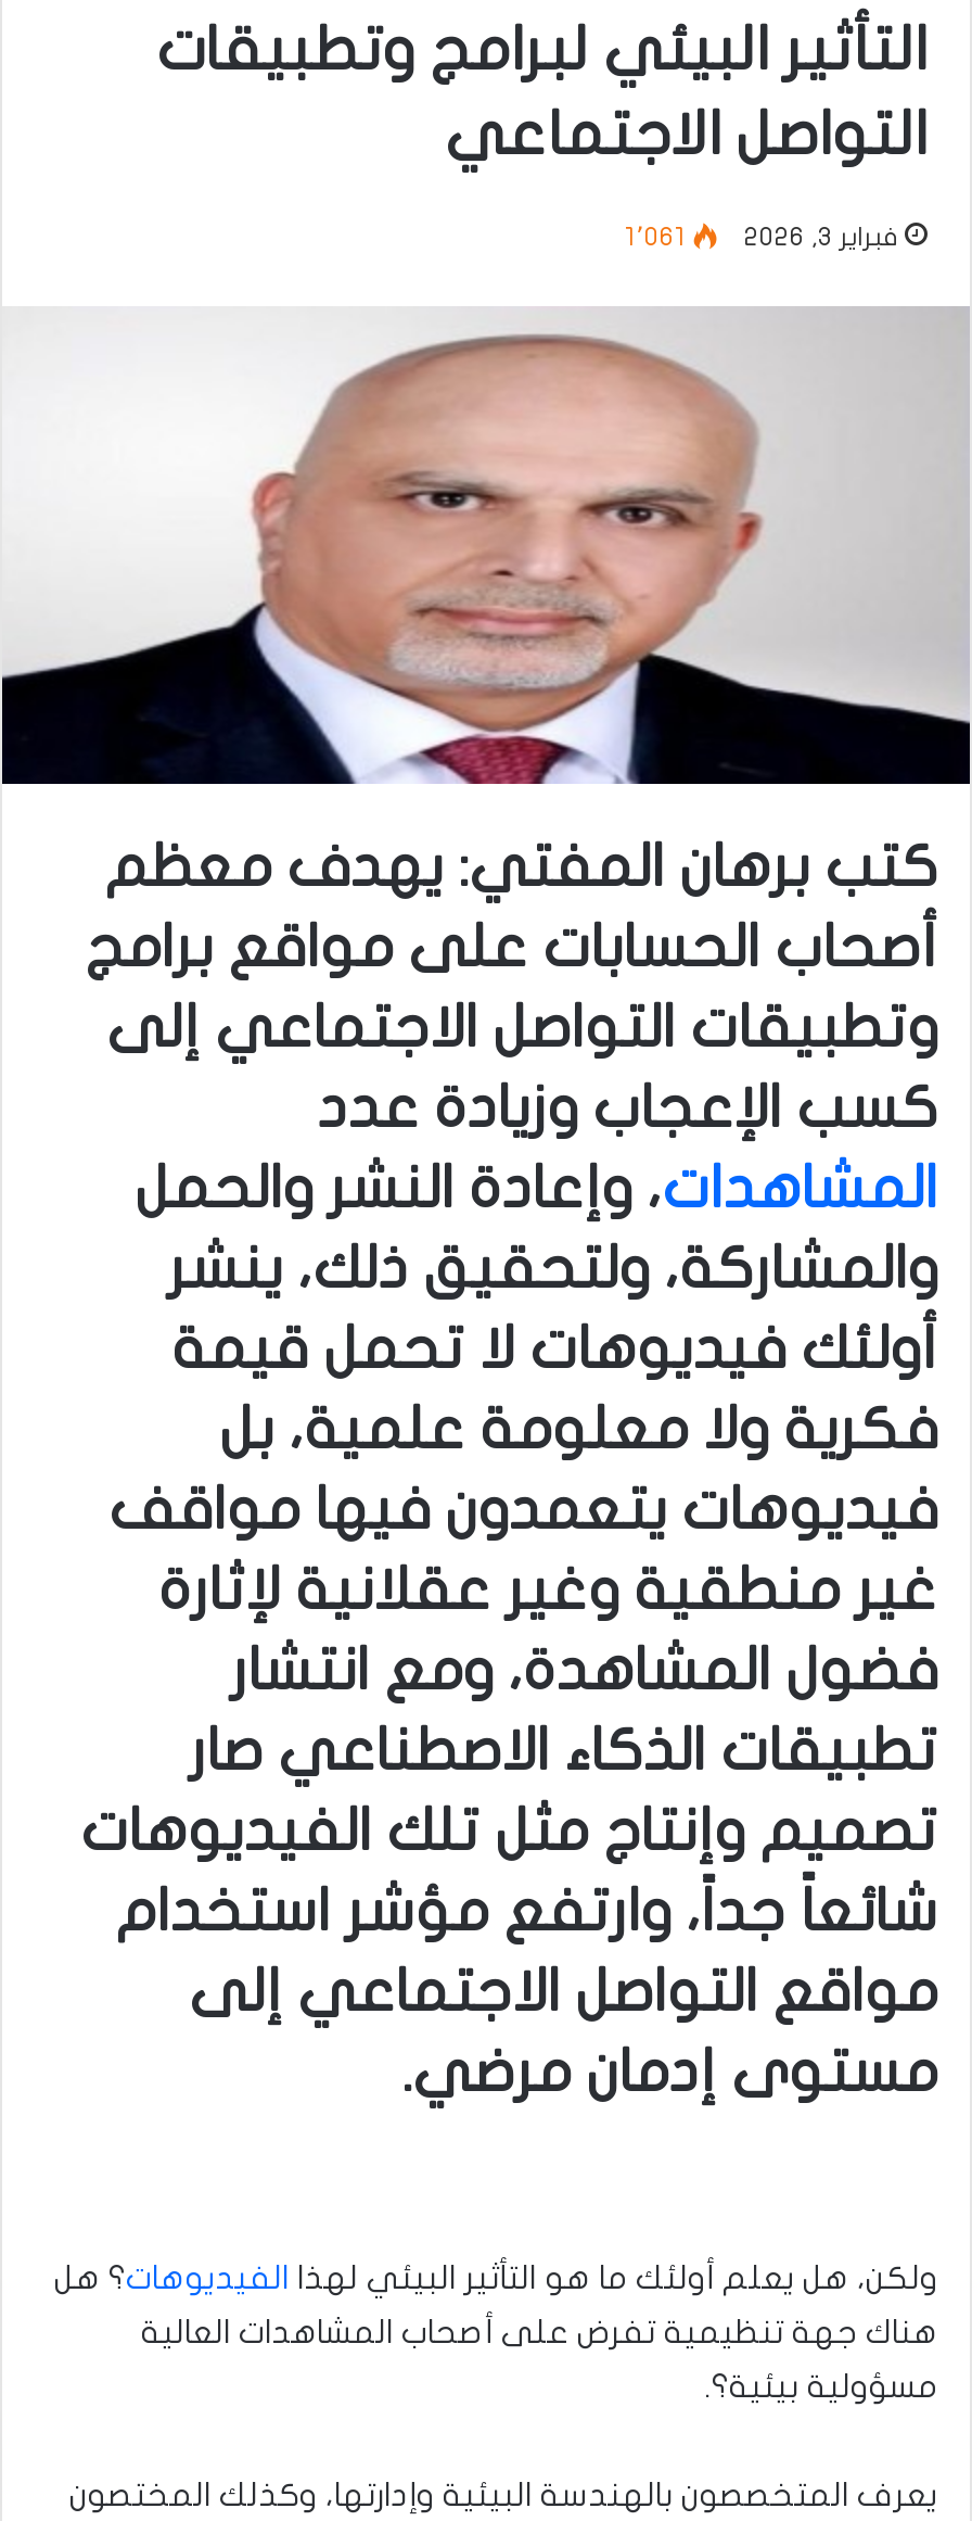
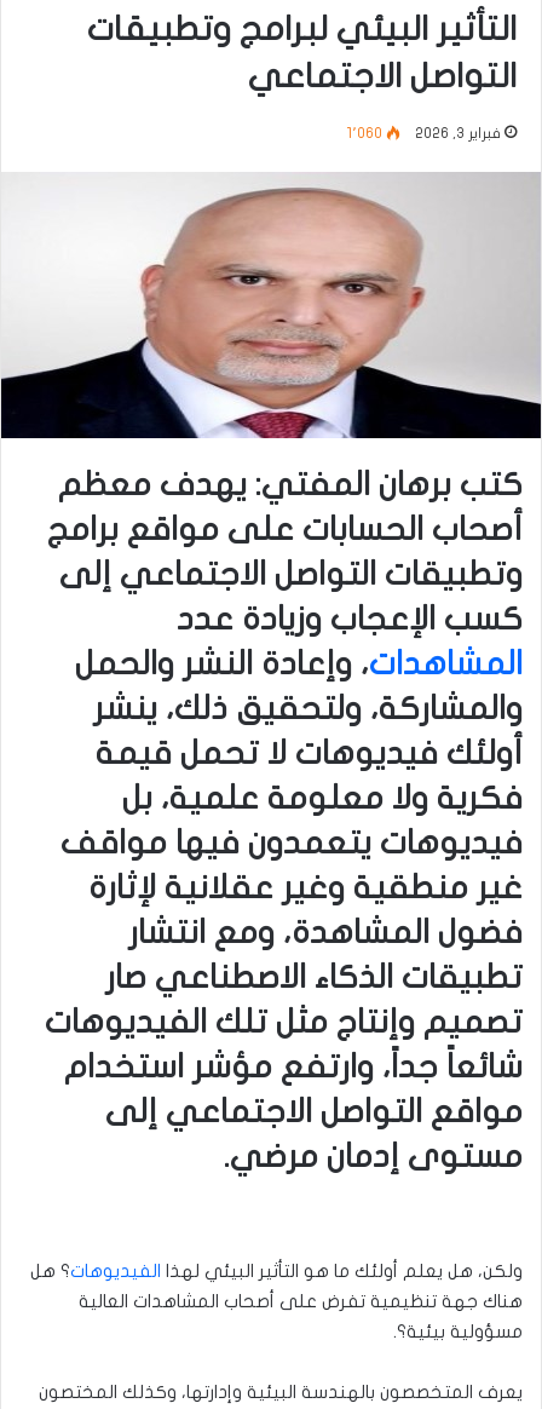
- 1٬061
+ 1٬060
